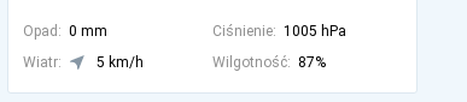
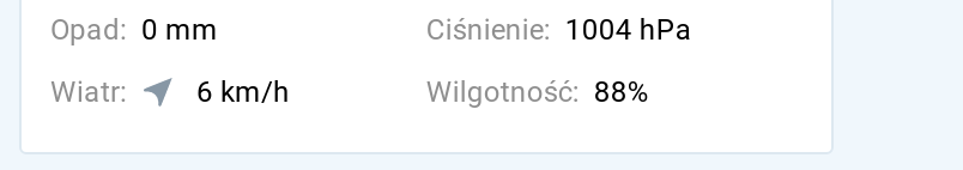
- Ciśnienie: 1005 hPa
+ Ciśnienie: 1004 hPa

- 5 km/h
+ 6 km/h

- Wilgotność: 87%
+ Wilgotność: 88%
